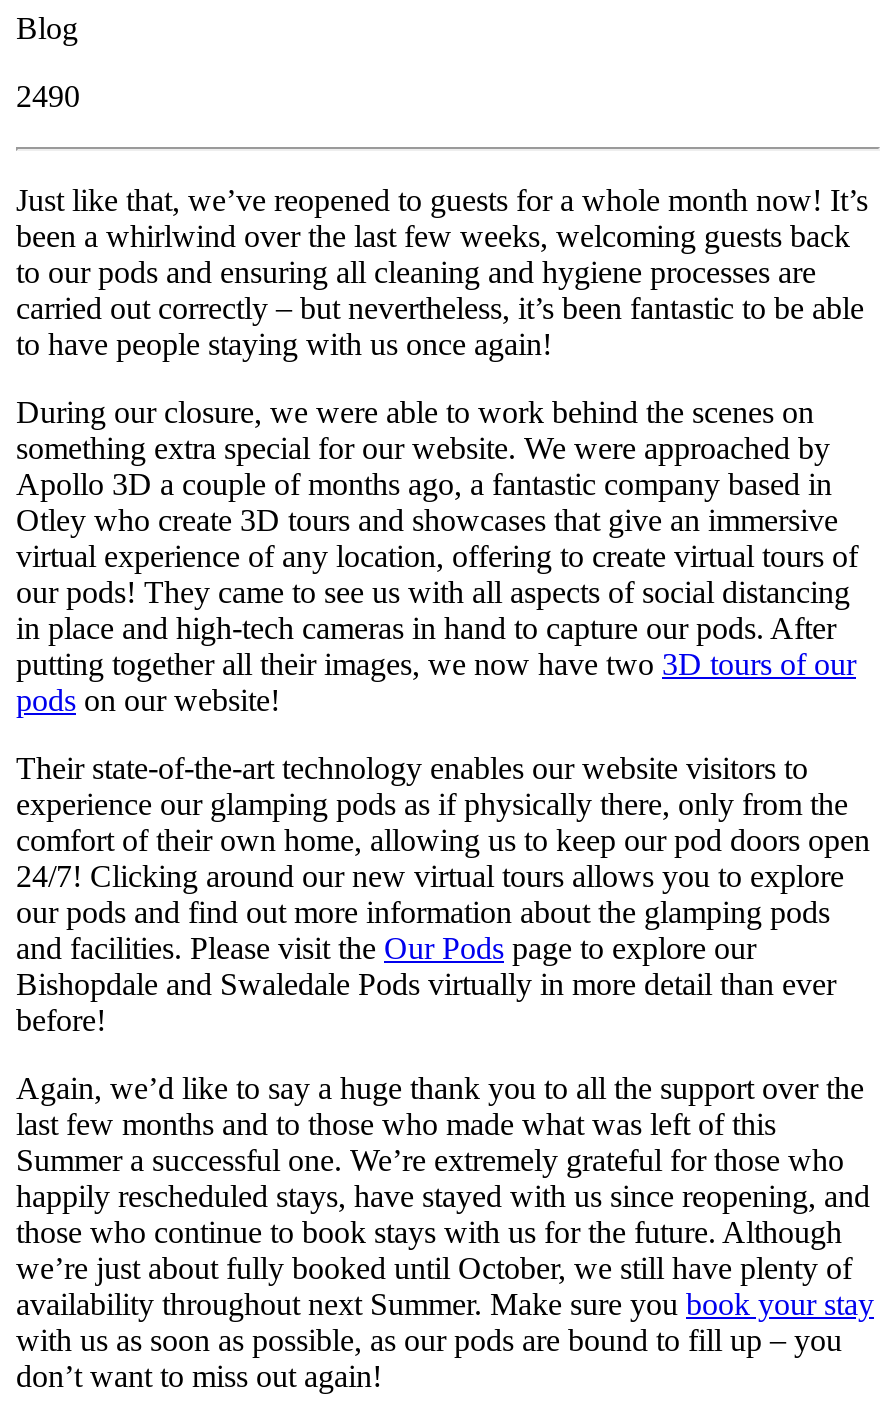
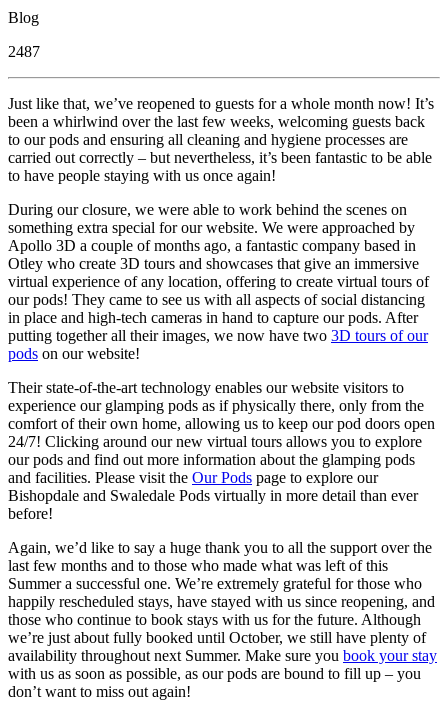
- 2490
+ 2487
